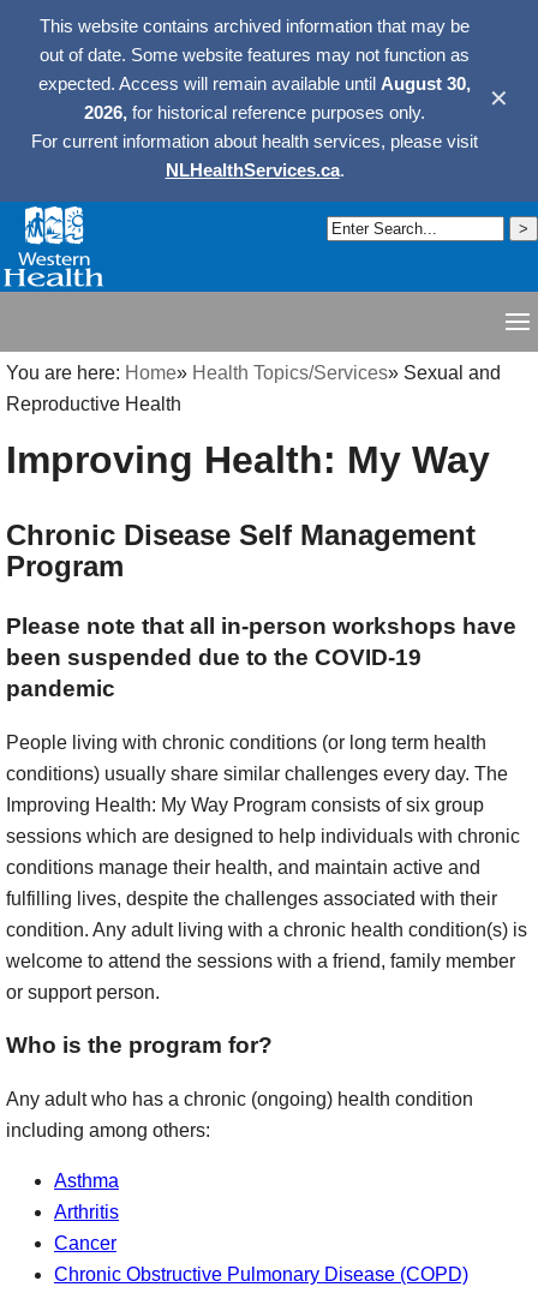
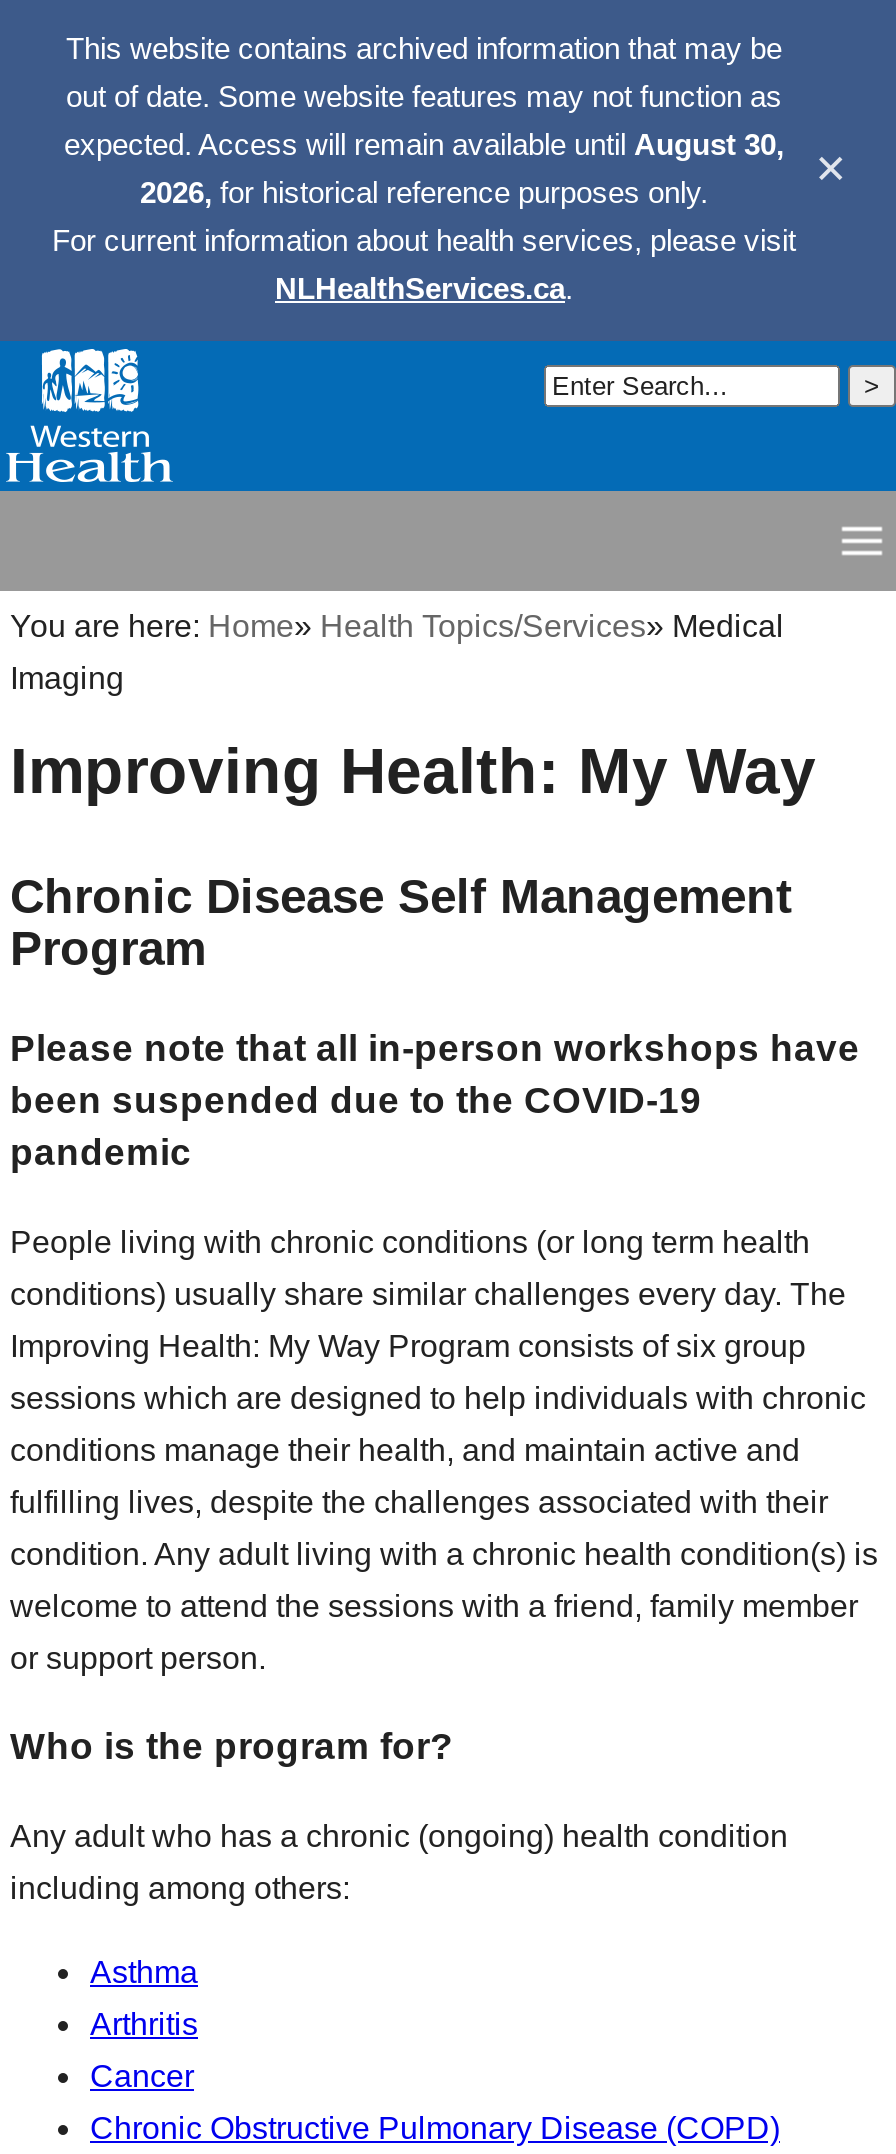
- You are here: Home» Health Topics/Services» Sexual and
+ You are here: Home» Health Topics/Services» Medical

- Reproductive Health
+ Imaging
